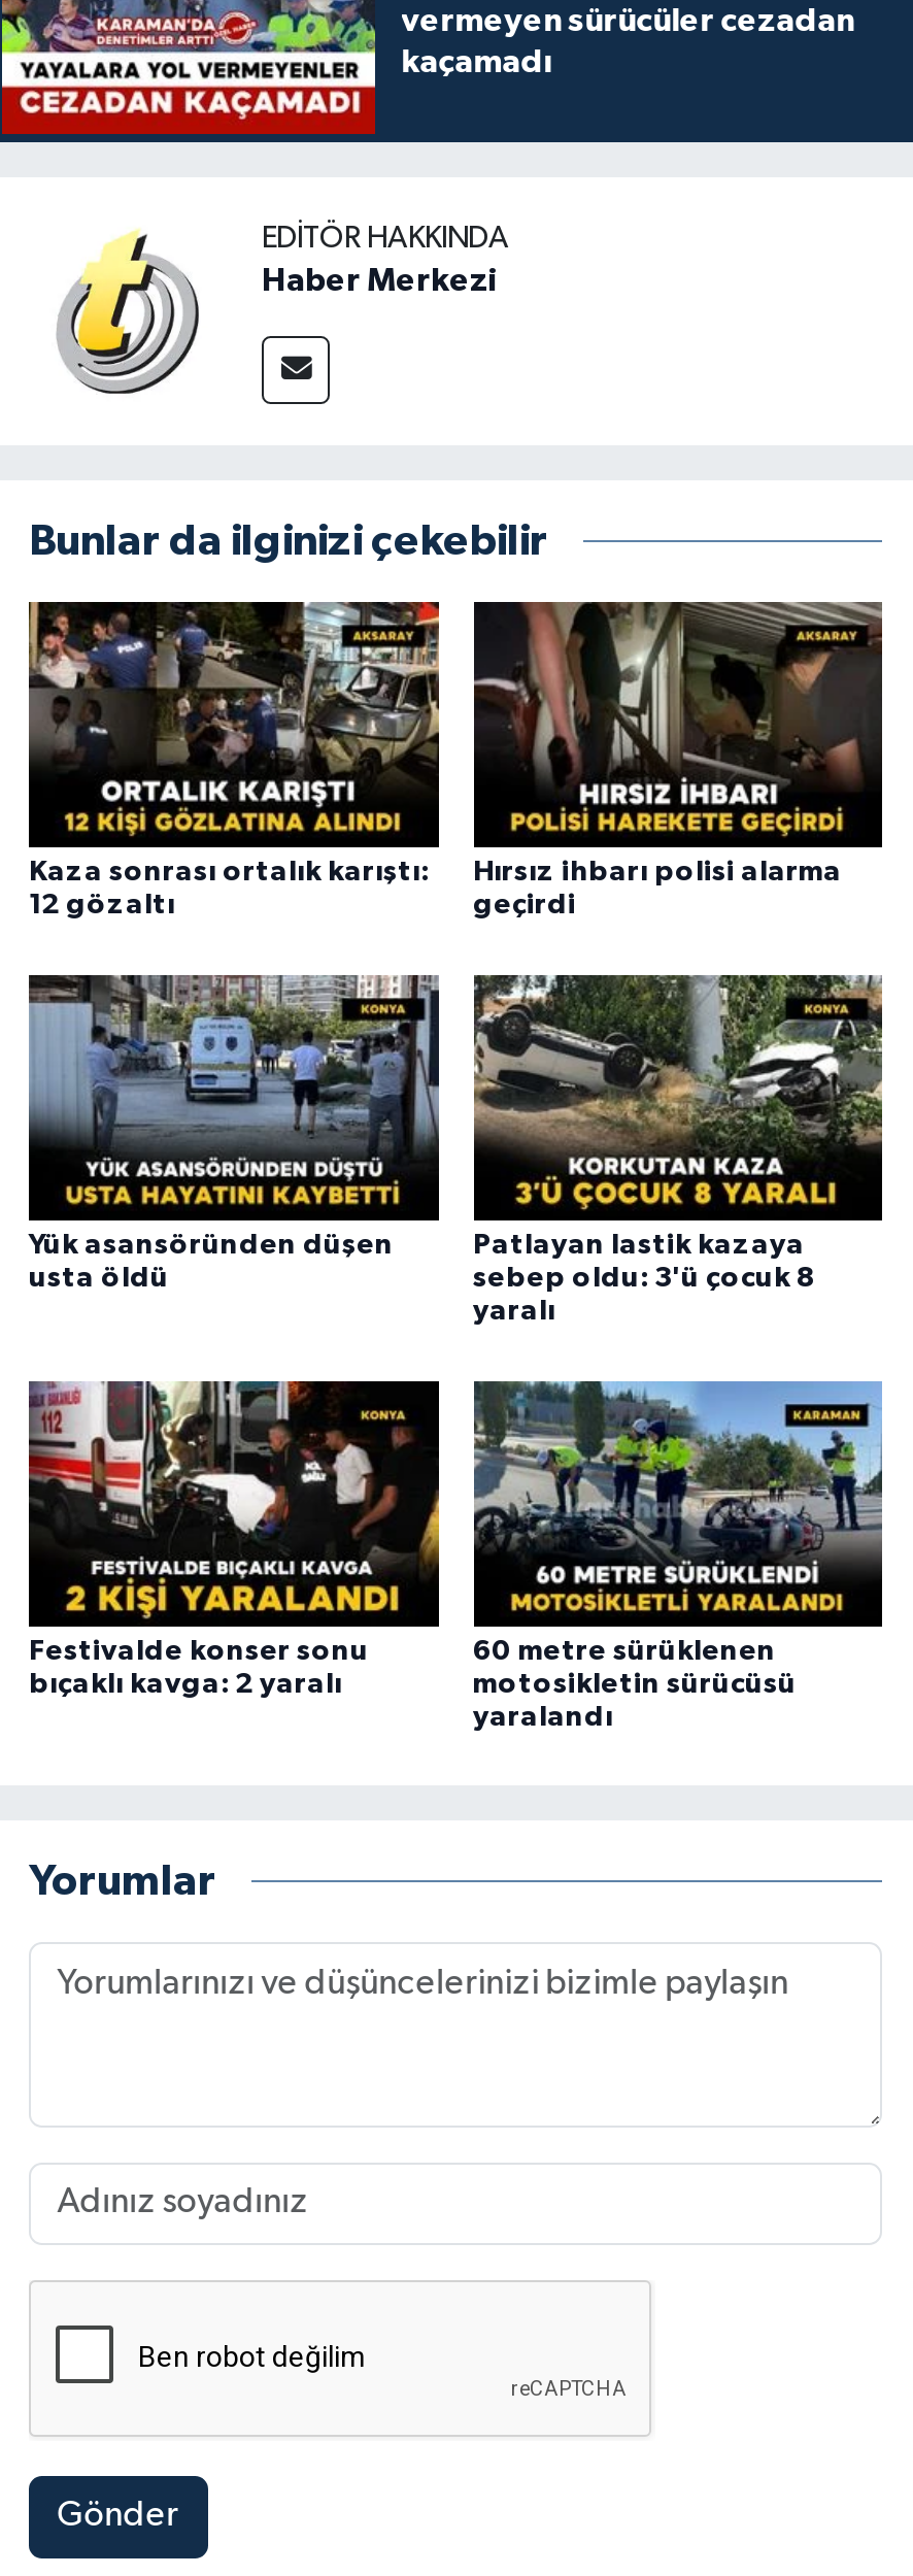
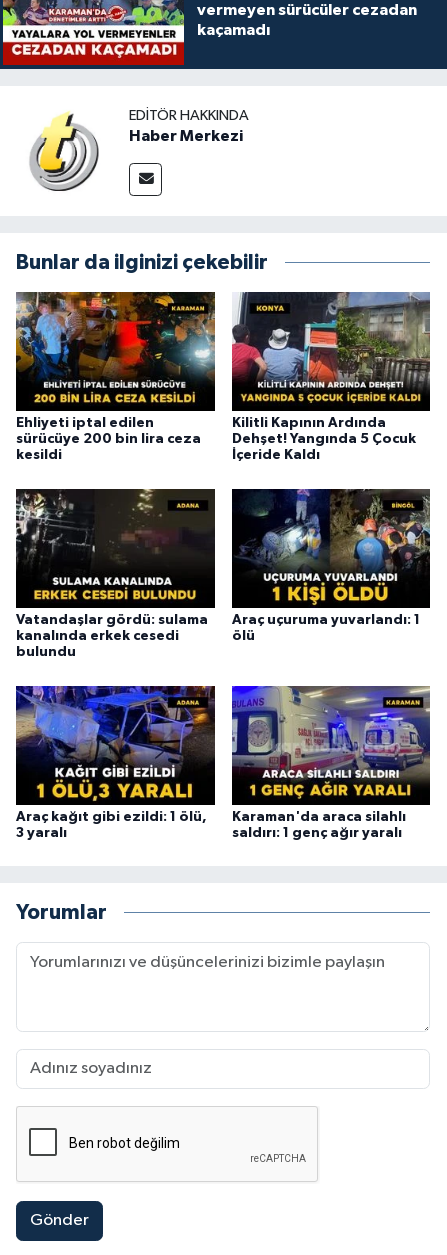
- [image]
- Kaza sonrası ortalık karıştı:
- 12 gözaltı
+ [image]
+ Ehliyeti iptal edilen
+ sürücüye 200 bin lira ceza
+ kesildi

- [image]
- Hırsız ihbarı polisi alarma
- geçirdi
+ [image]
+ Kilitli Kapının Ardında
+ Dehşet! Yangında 5 Çocuk
+ İçeride Kaldı

- [image]
- Yük asansöründen düşen
- usta öldü
+ [image]
+ Vatandaşlar gördü: sulama
+ kanalında erkek cesedi
+ bulundu

- [image]
- Patlayan lastik kazaya
- sebep oldu: 3'ü çocuk 8
- yaralı
+ [image]
+ Araç uçuruma yuvarlandı: 1
+ ölü

- [image]
- Festivalde konser sonu
- bıçaklı kavga: 2 yaralı
+ [image]
+ Araç kağıt gibi ezildi: 1 ölü,
+ 3 yaralı

- [image]
- 60 metre sürüklenen
- motosikletin sürücüsü
- yaralandı
+ [image]
+ Karaman'da araca silahlı
+ saldırı: 1 genç ağır yaralı
